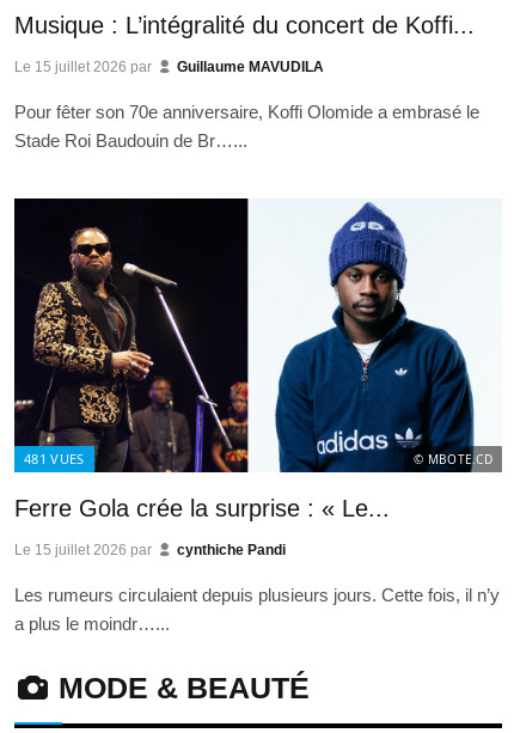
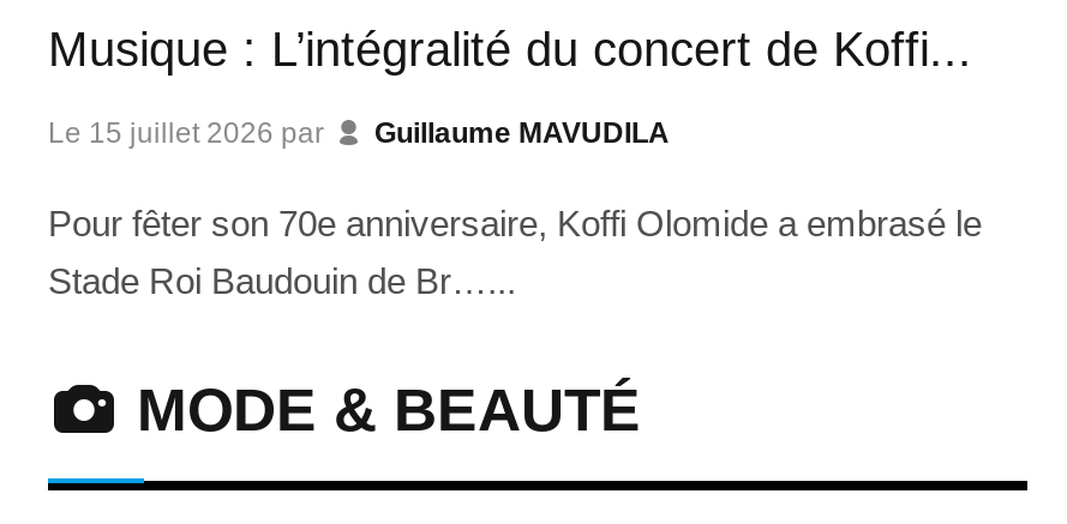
- [image]
- 481 VUES
- © MBOTE.CD
- Ferre Gola crée la surprise : « Le...
- Le 15 juillet 2026 par
- cynthiche Pandi
- Les rumeurs circulaient depuis plusieurs jours. Cette fois, il n’y
- a plus le moindr…...

- [image]
